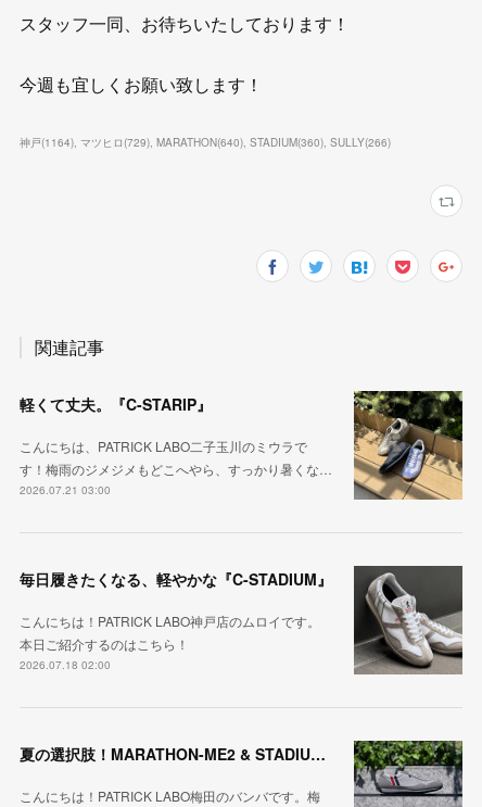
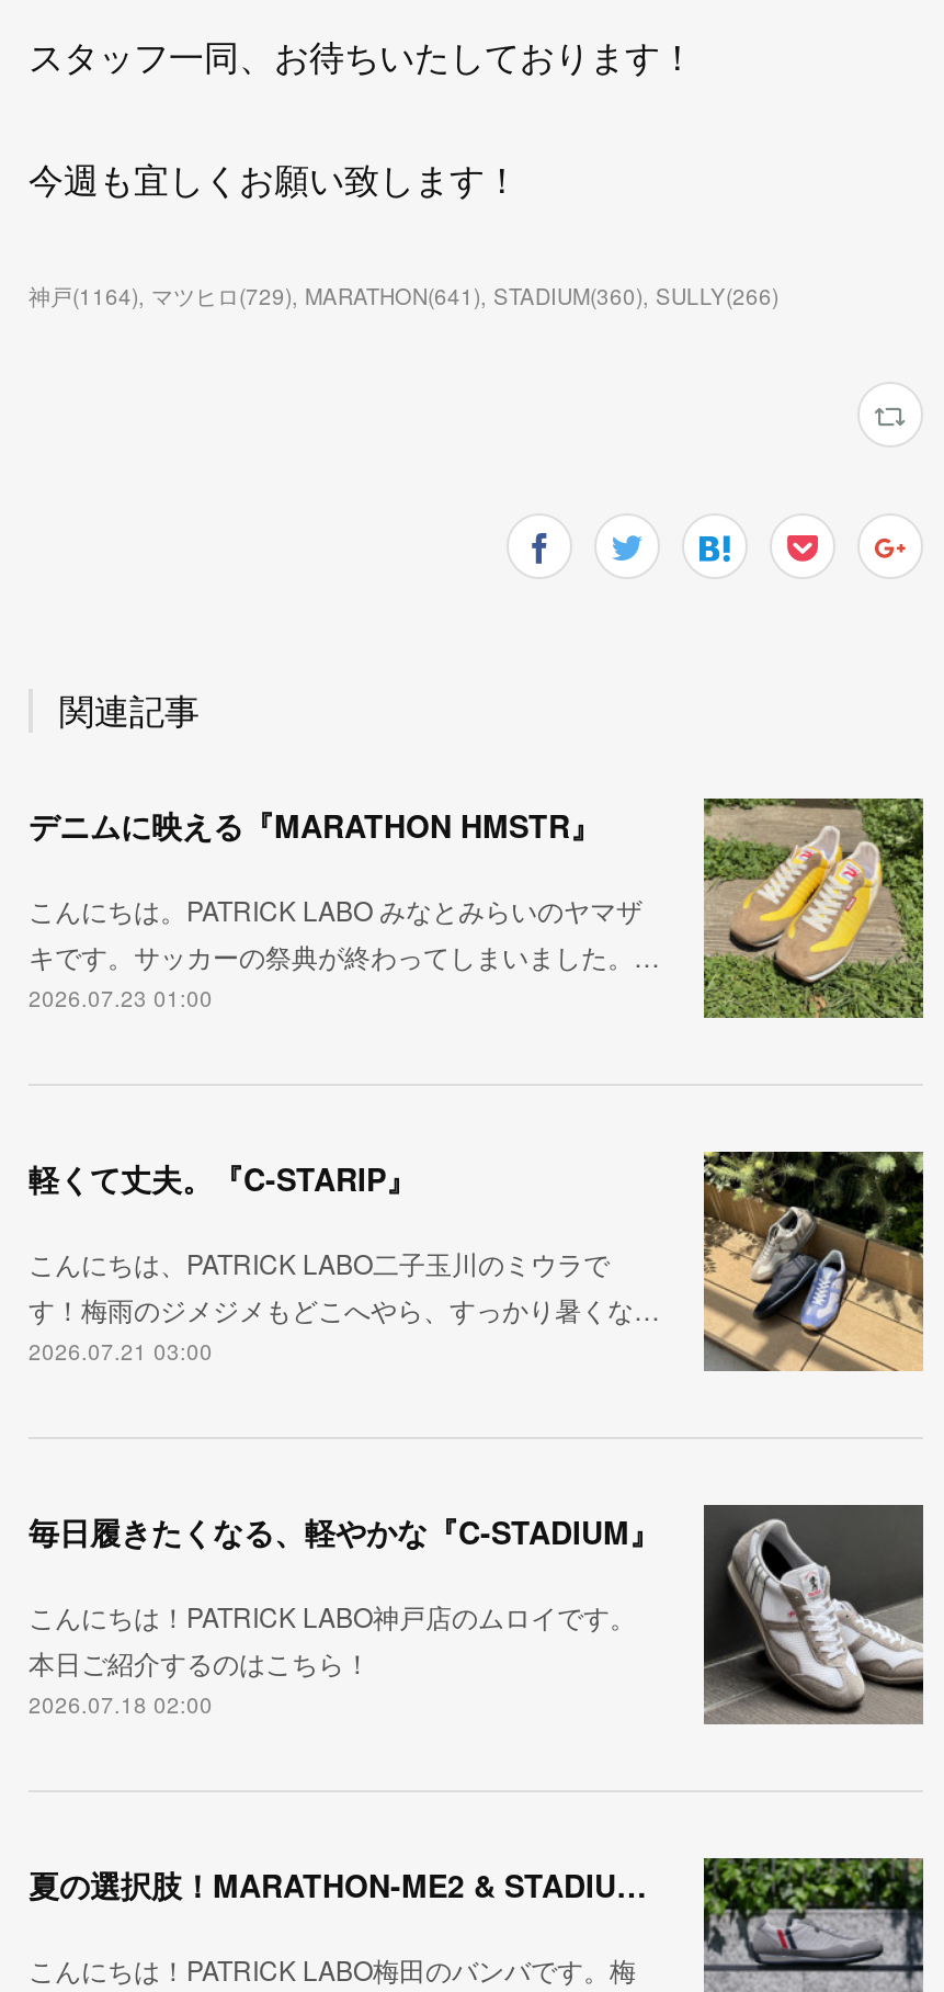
- 神戸(1164) マツヒロ(729) MARATHON(640) STADIUM(360) SULLY(266)
+ 神戸(1164) マツヒロ(729) MARATHON(641) STADIUM(360) SULLY(266)

+ [image]
+ デニムに映える『MARATHON HMSTR』
+ こんにちは。PATRICK LABO みなとみらいのヤマザ
+ キです。サッカーの祭典が終わってしまいました。…
+ 2026.07.23 01:00
